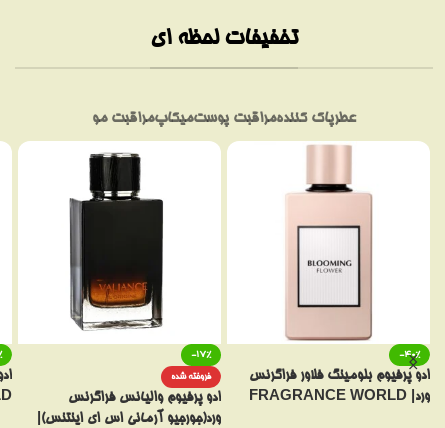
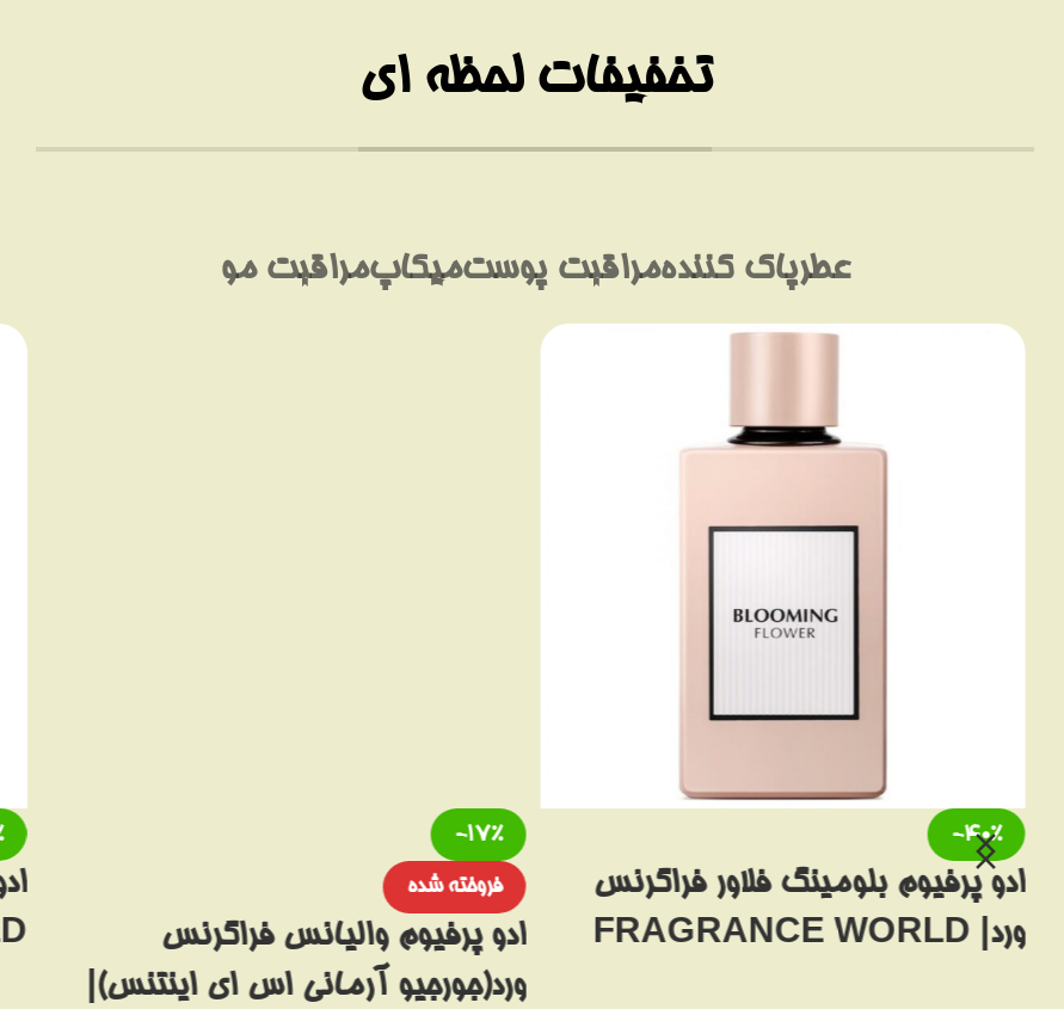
- [image]
